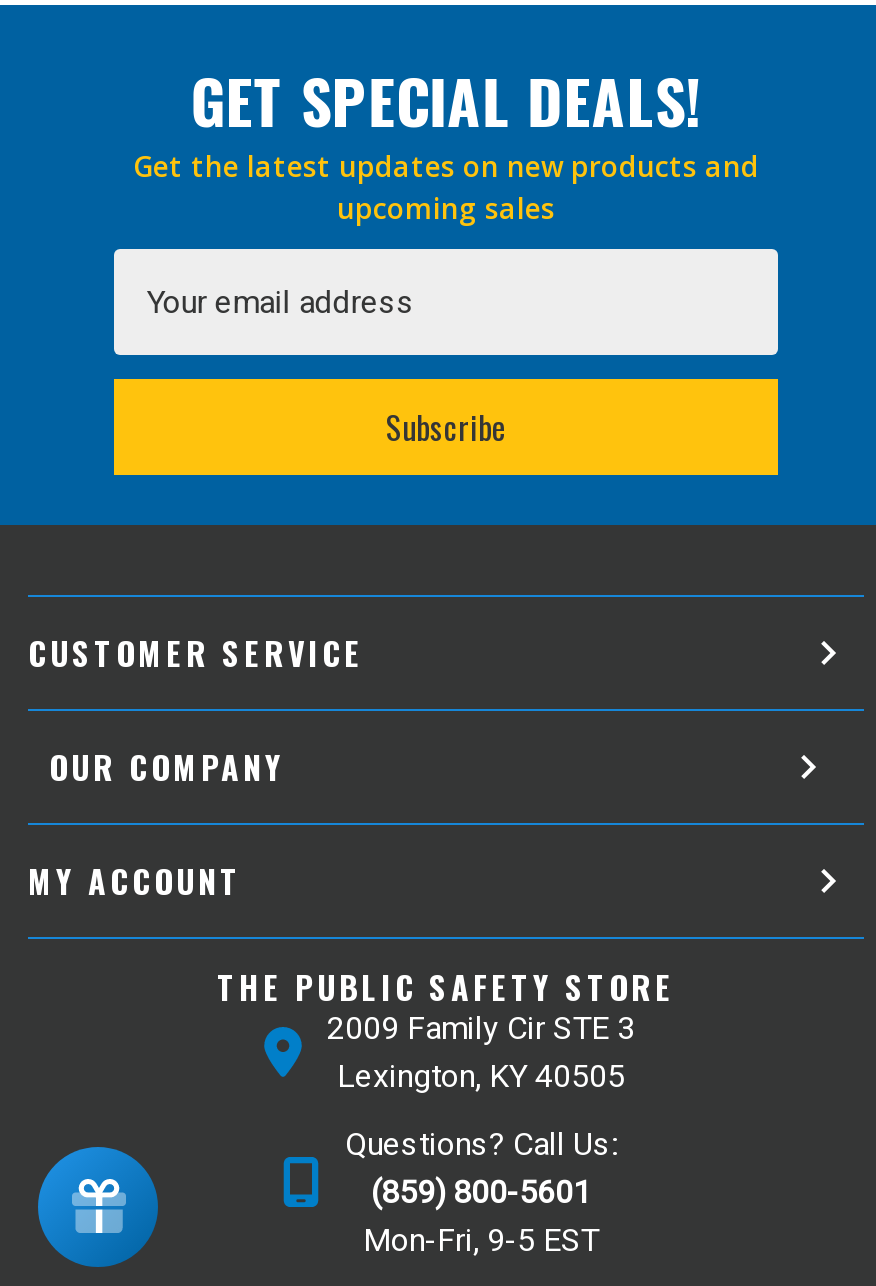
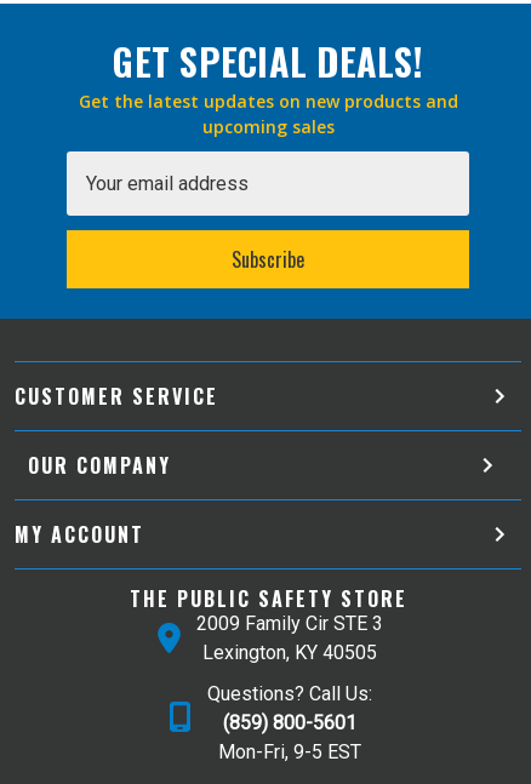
- [image]
